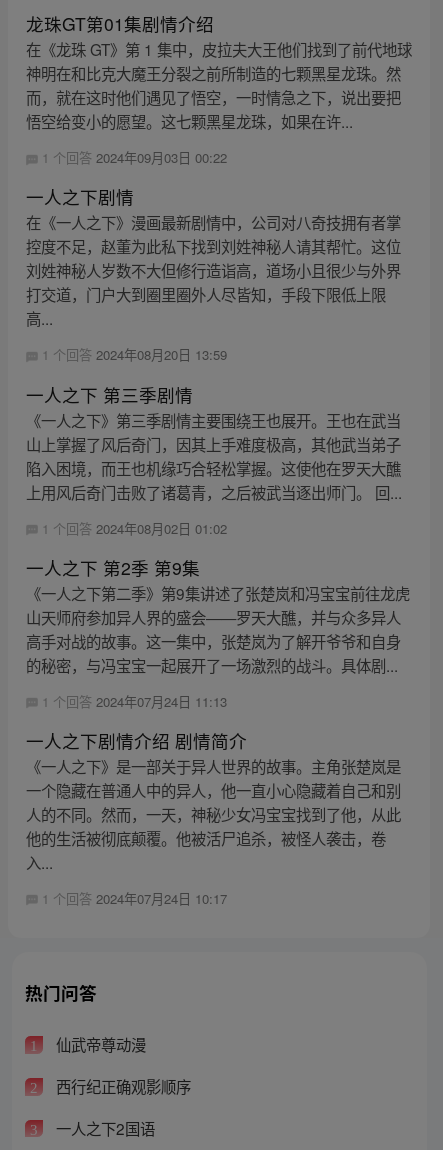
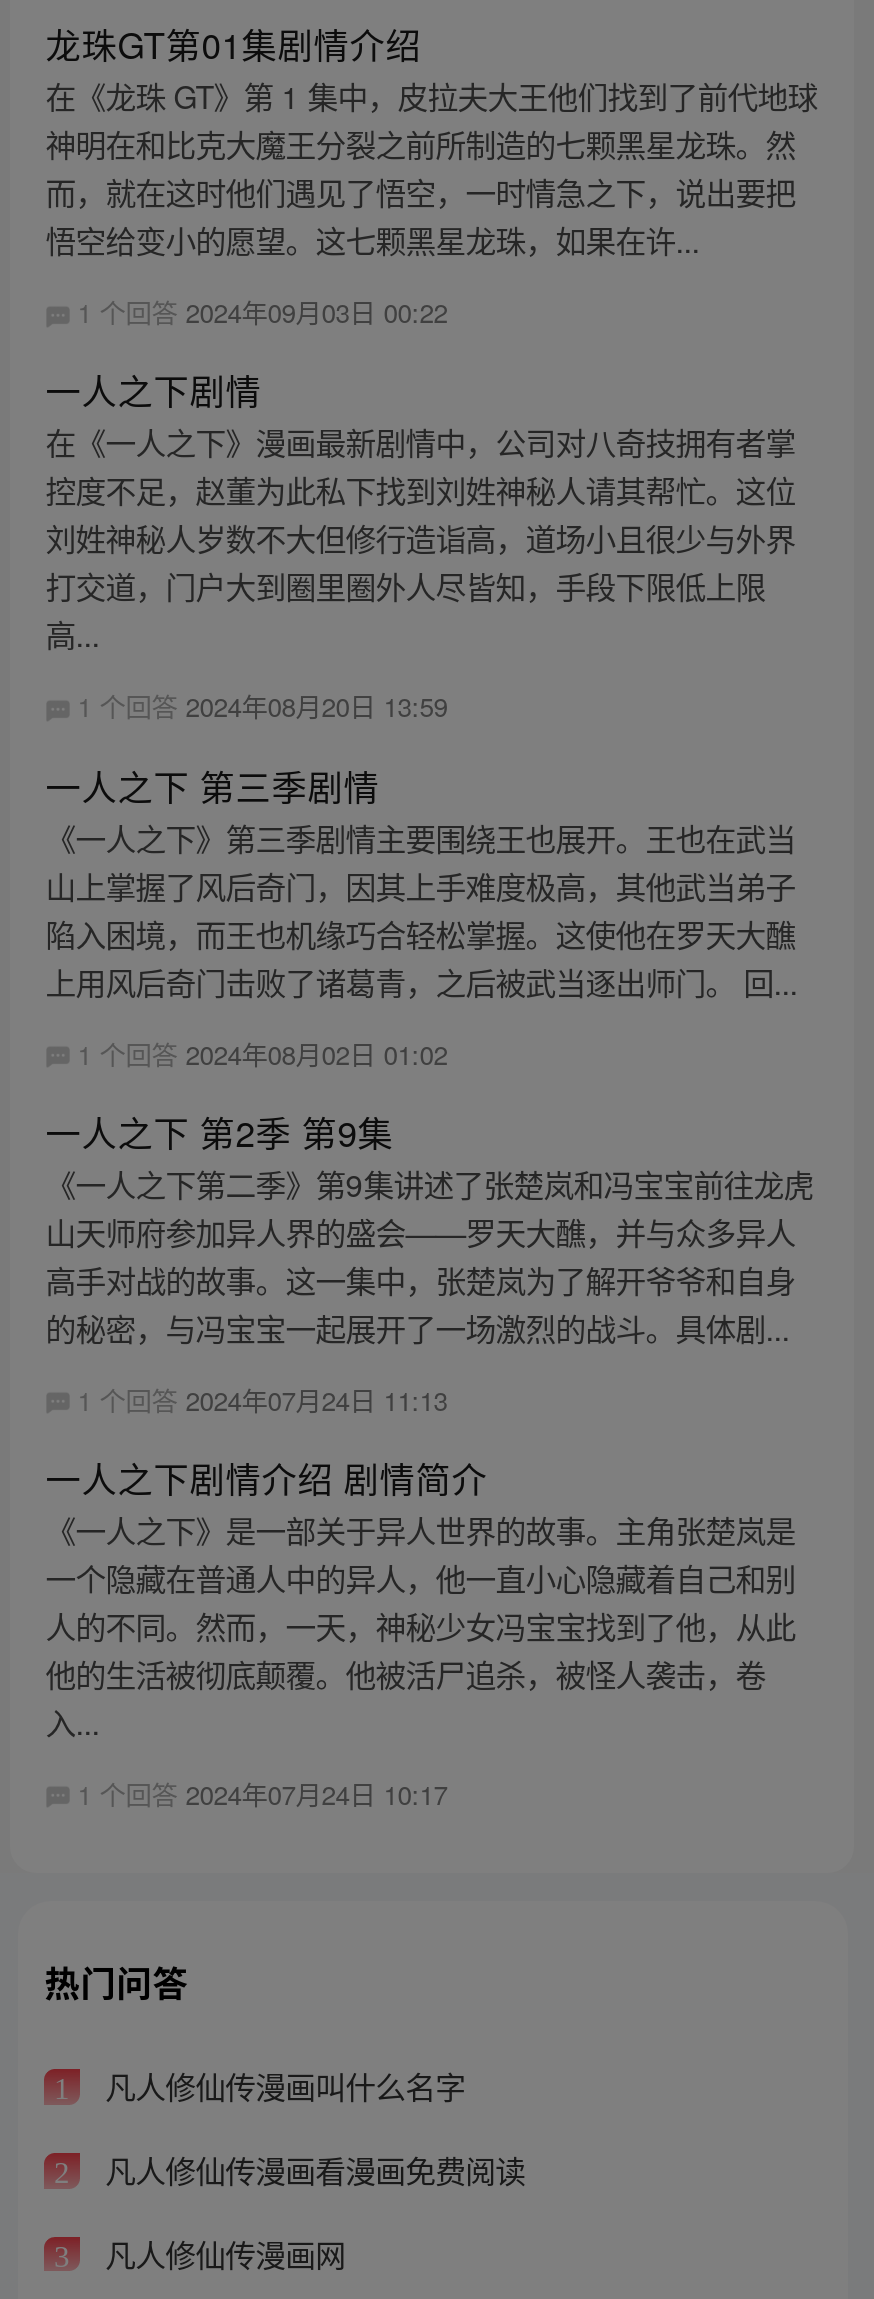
- 仙武帝尊动漫
+ 凡人修仙传漫画叫什么名字

- 西行纪正确观影顺序
+ 凡人修仙传漫画看漫画免费阅读

- 一人之下2国语
+ 凡人修仙传漫画网
